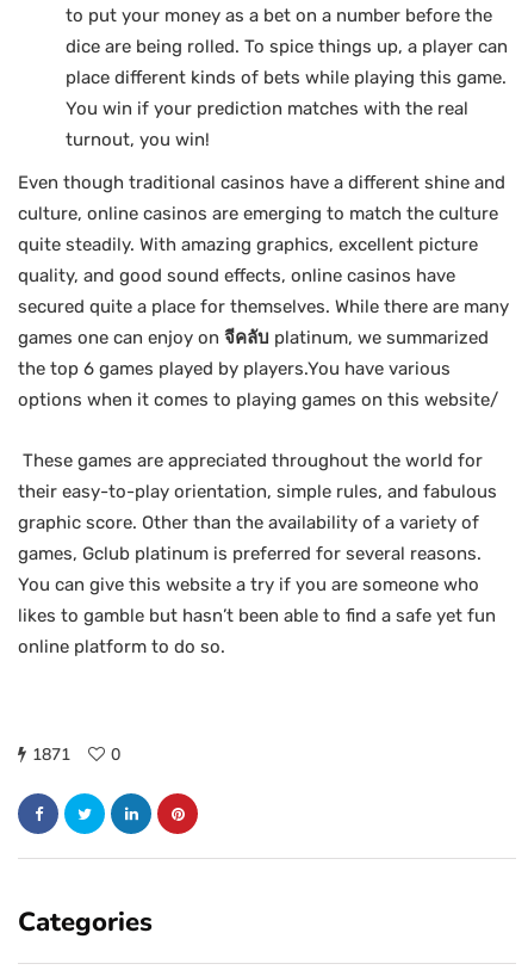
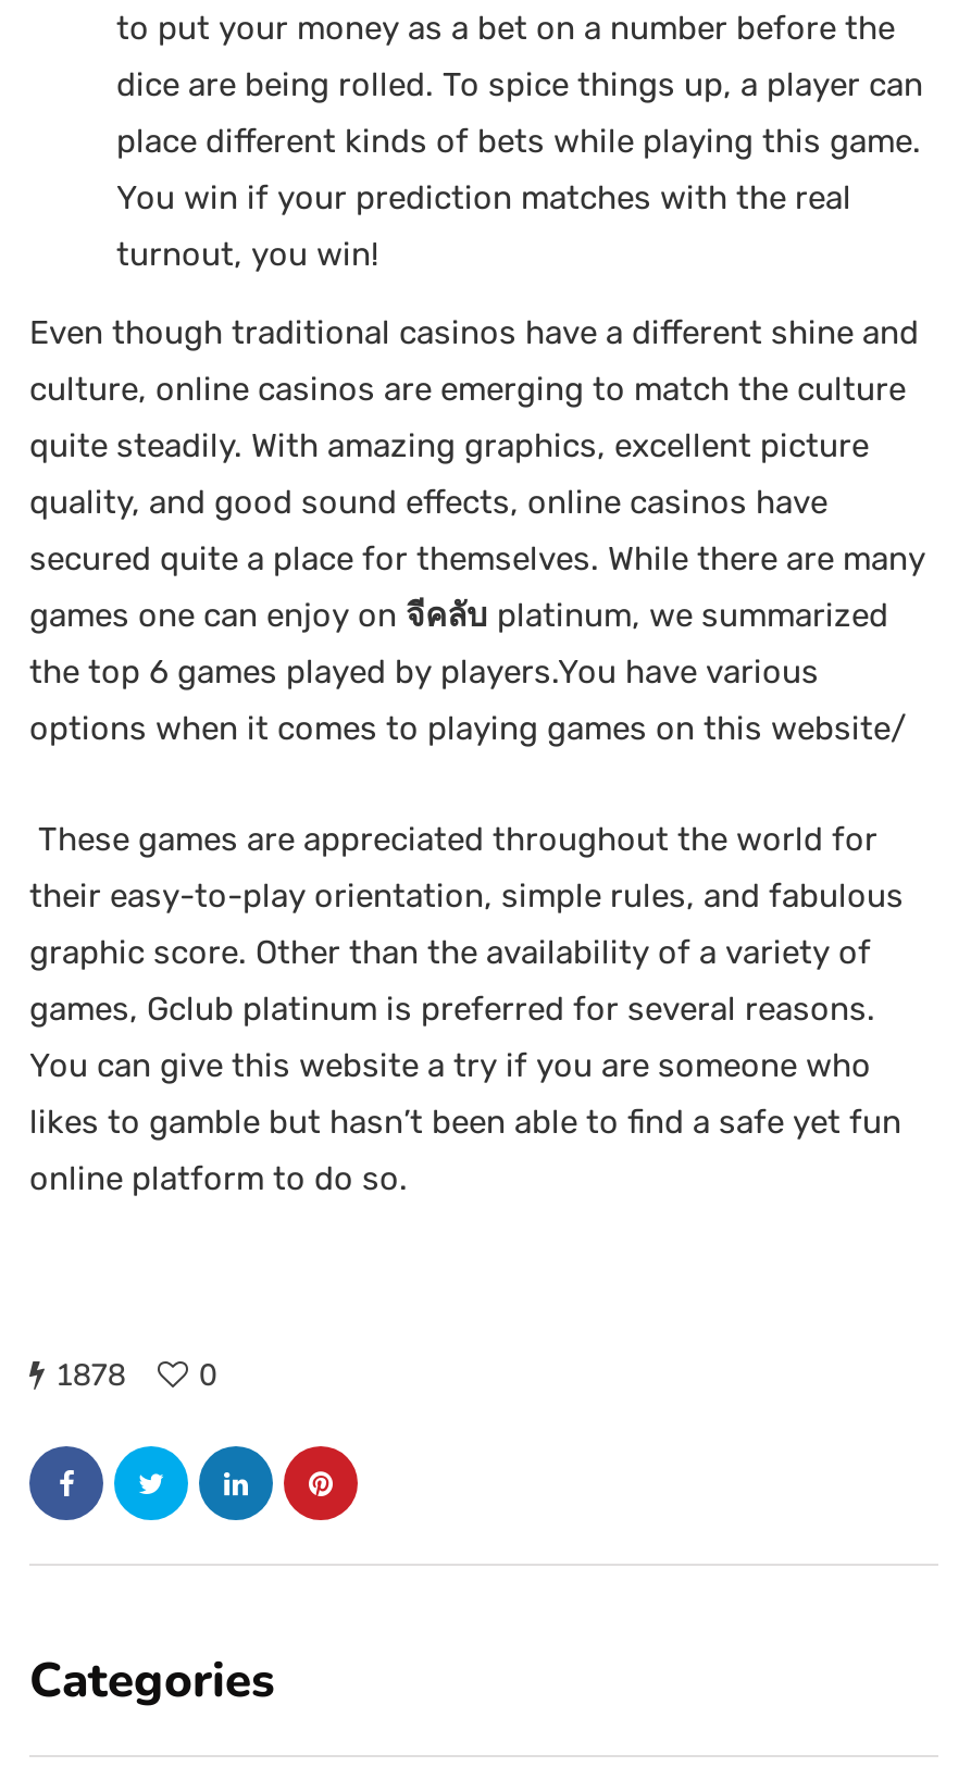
- 1871 0
+ 1878 0
